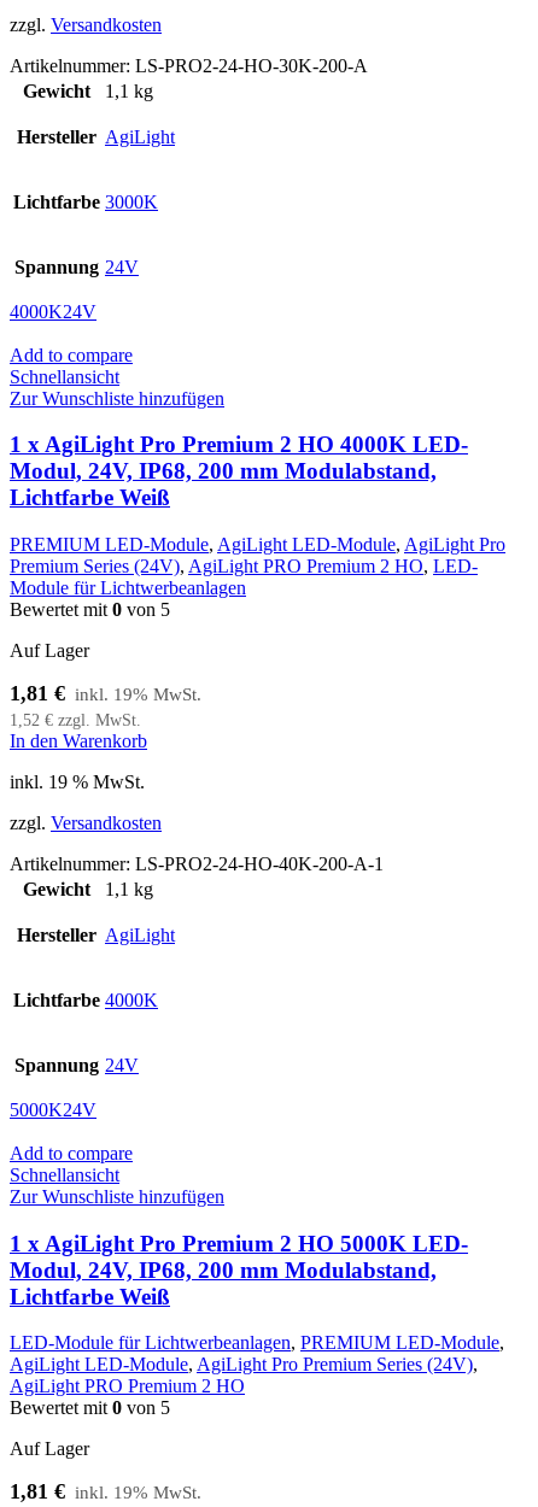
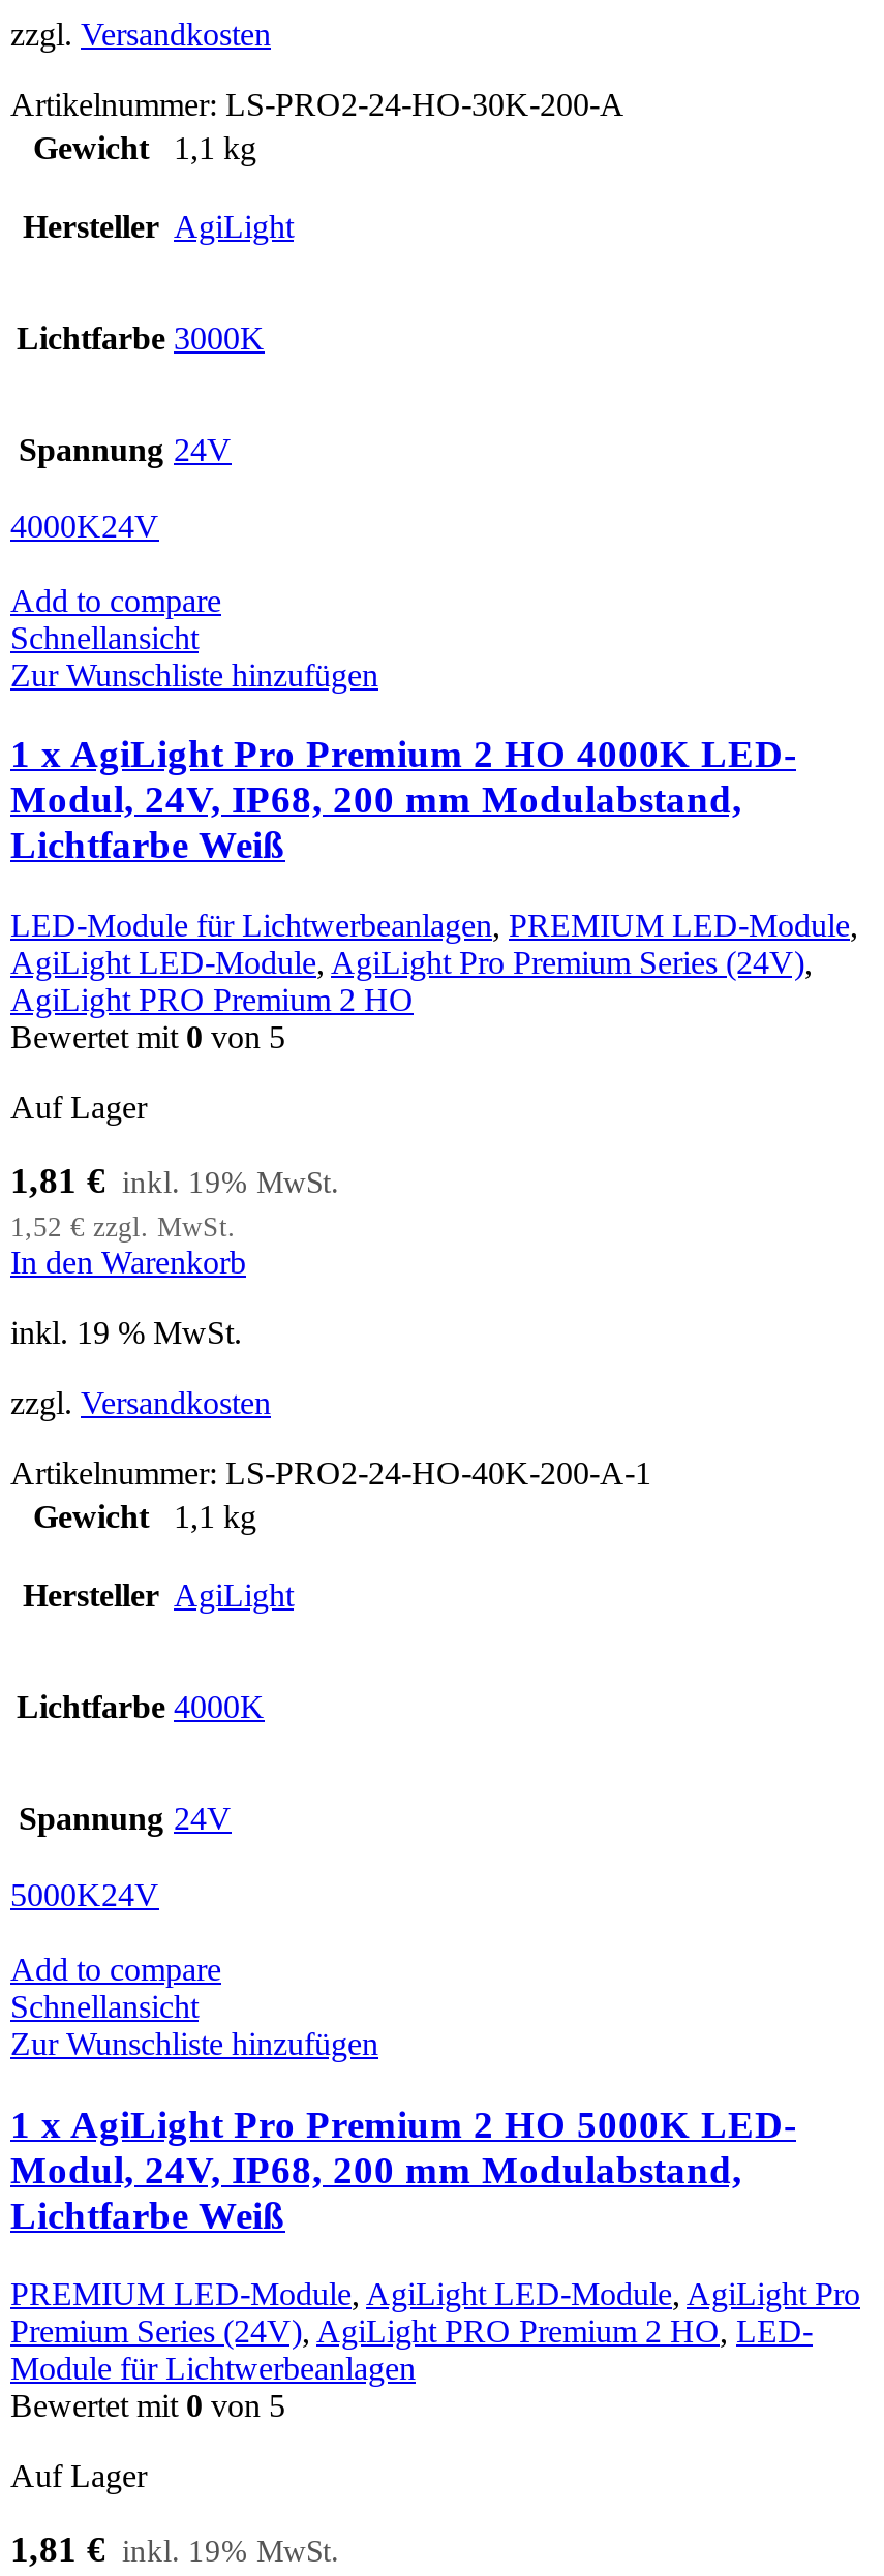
moved down: PREMIUM LED-Module, AgiLight LED-Module, AgiLight Pro | Premium Series (24V), AgiLight PRO Premium 2 HO, LED- | Module für Lichtwerbeanlagen

moved up: LED-Module für Lichtwerbeanlagen, PREMIUM LED-Module, | AgiLight LED-Module, AgiLight Pro Premium Series (24V), | AgiLight PRO Premium 2 HO
